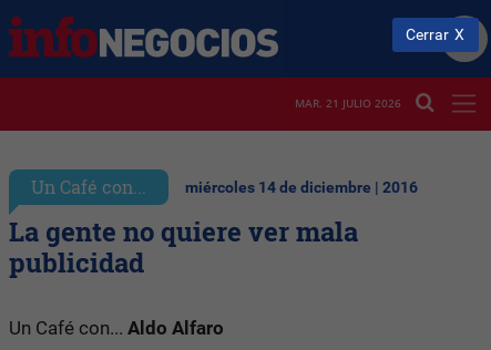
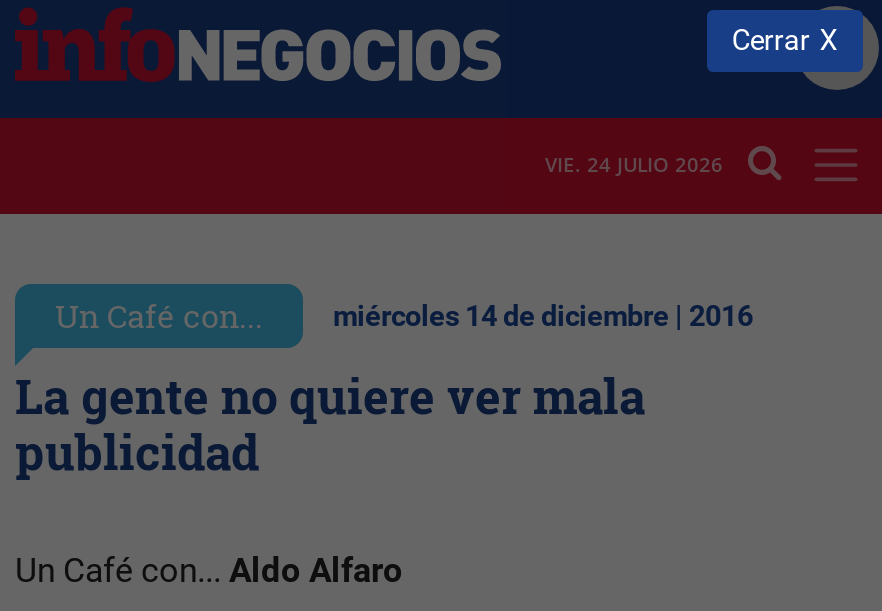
- MAR. 21 JULIO 2026
+ VIE. 24 JULIO 2026
